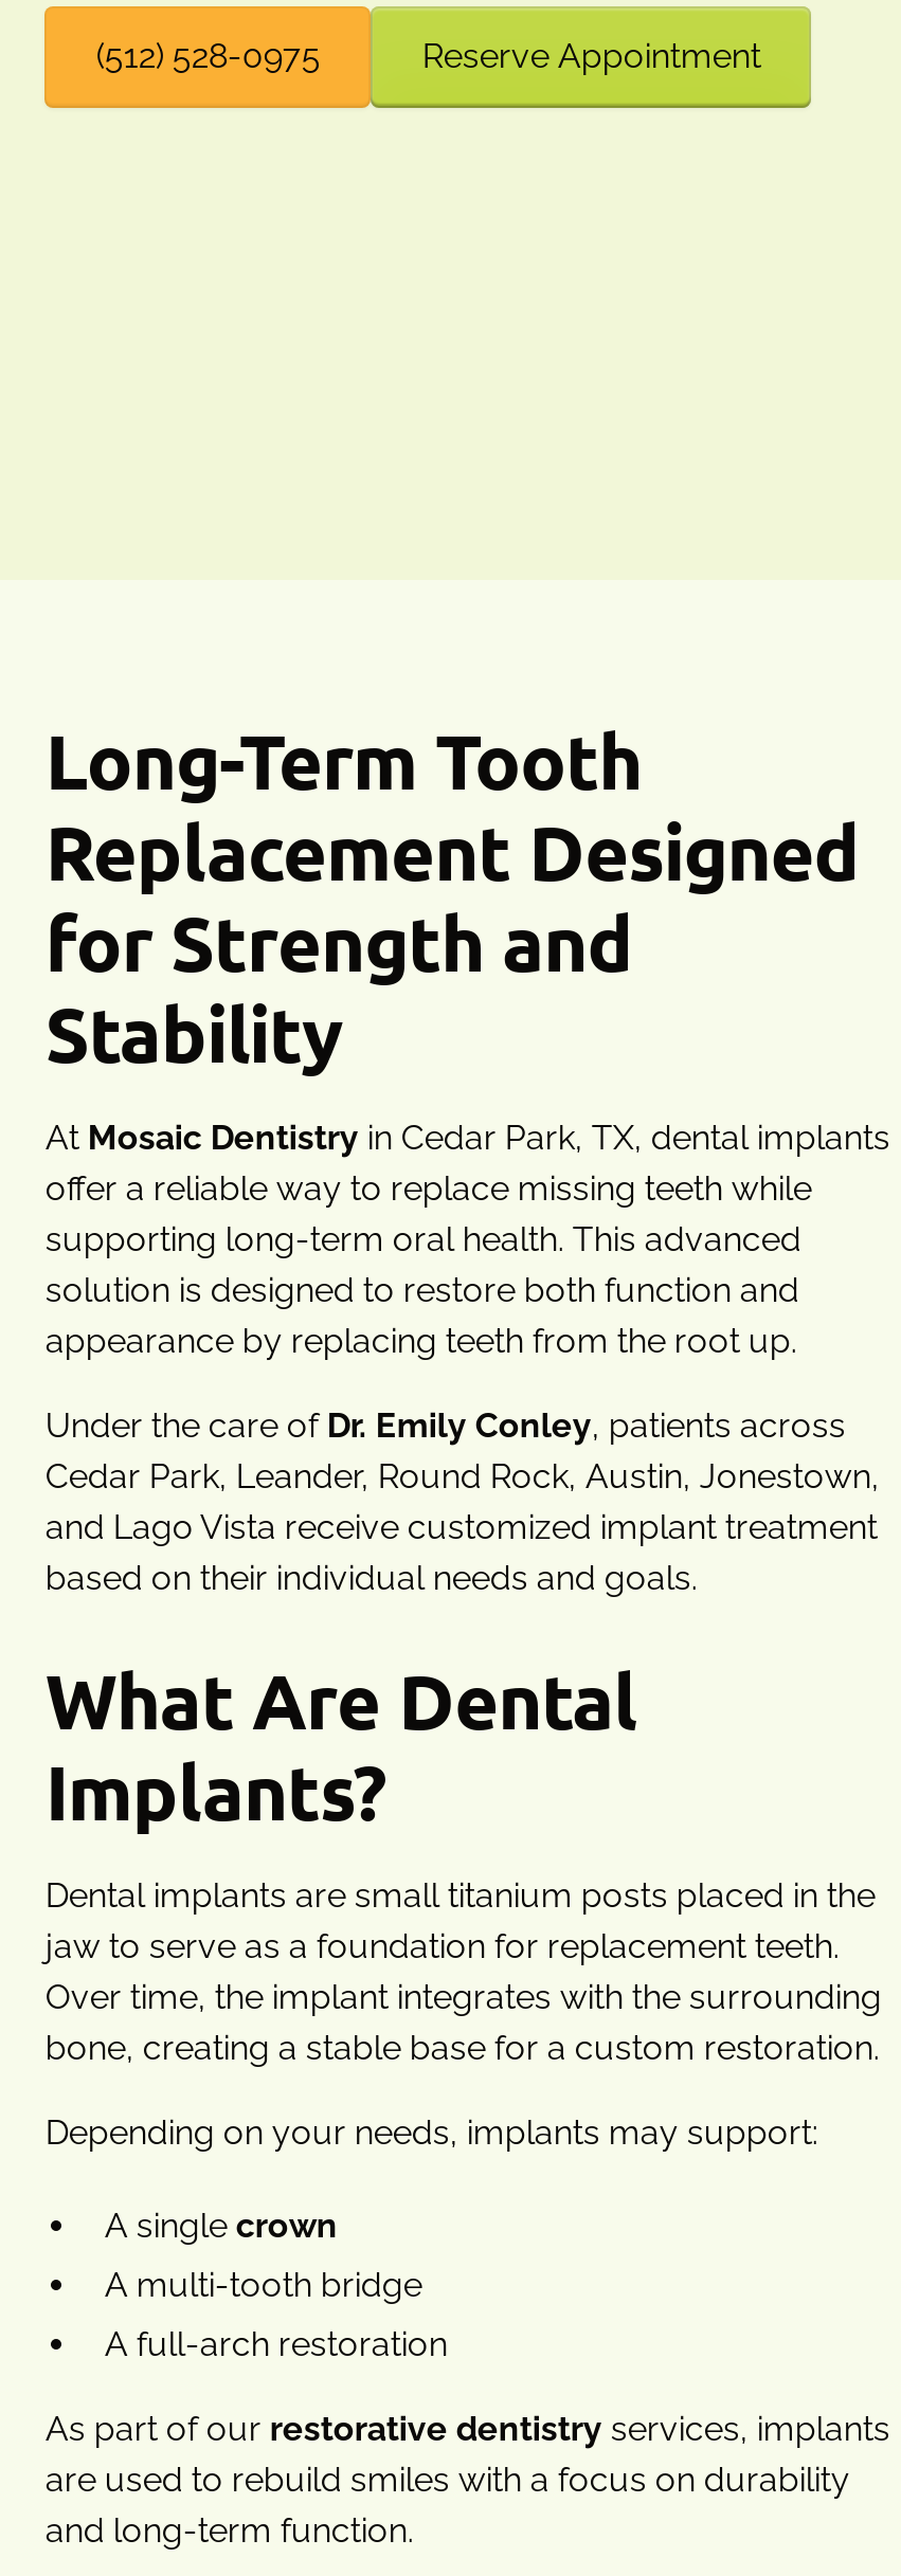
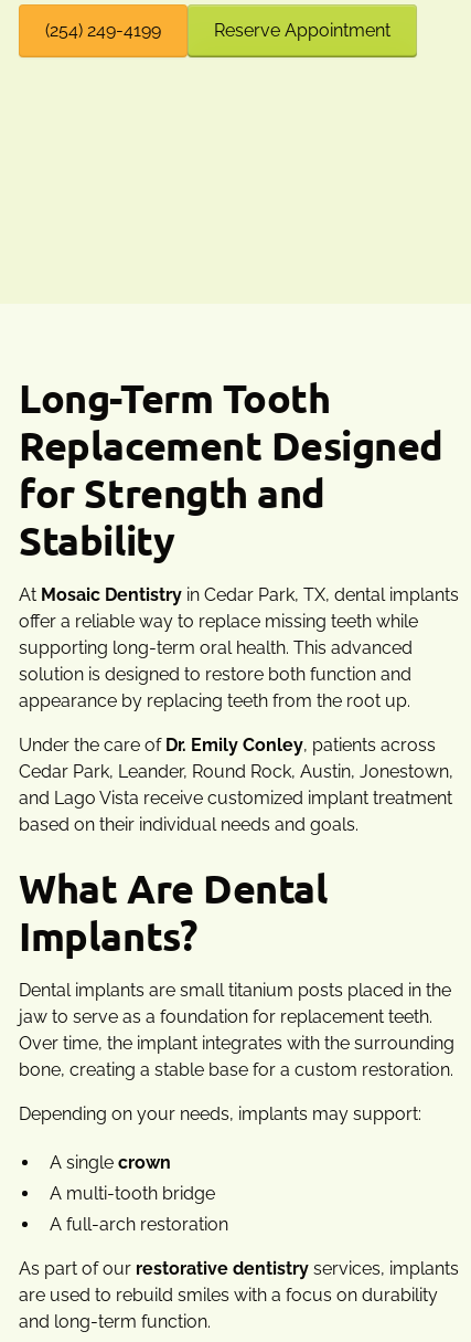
- (512) 528-0975
+ (254) 249-4199
